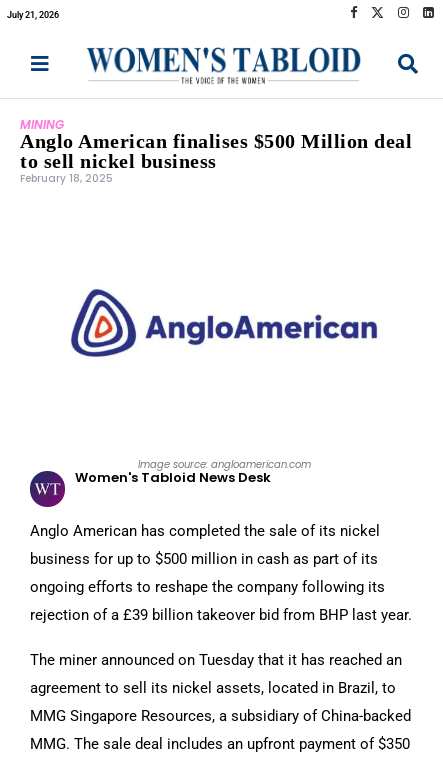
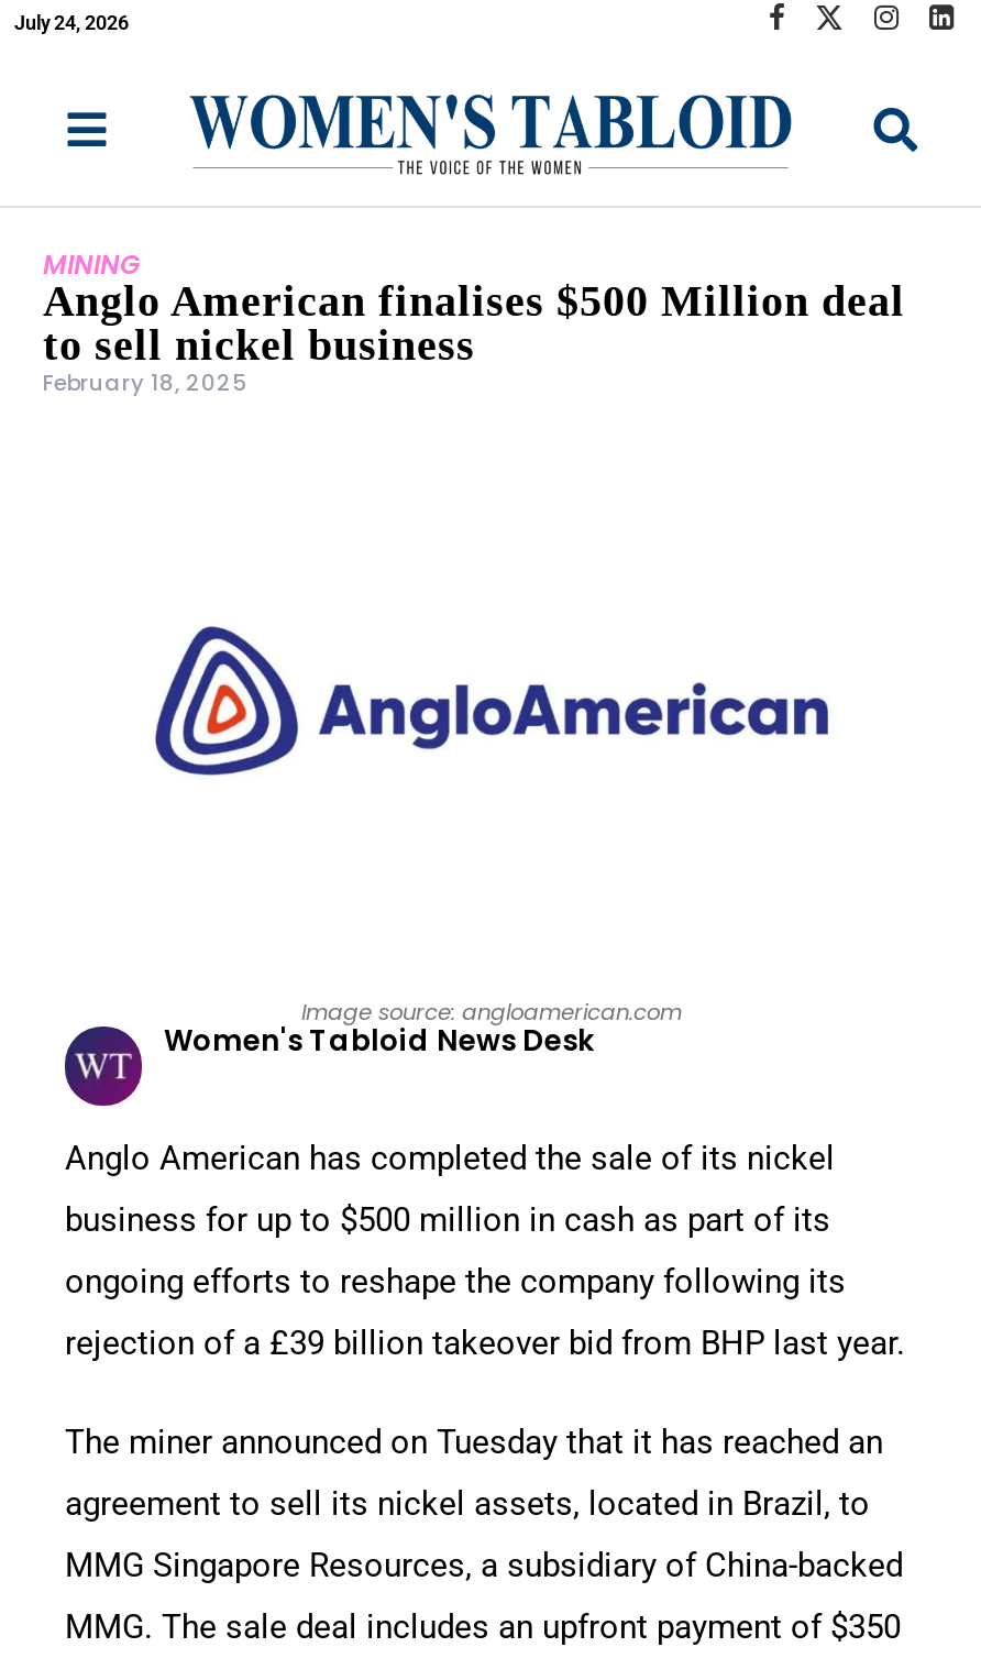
- July 21, 2026
+ July 24, 2026
